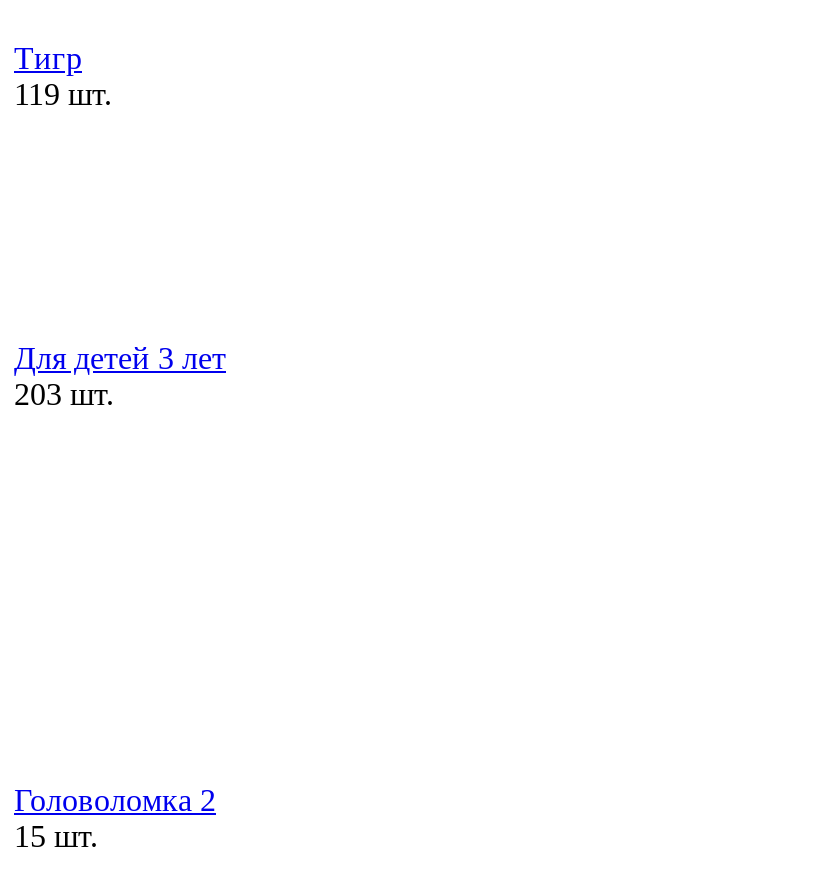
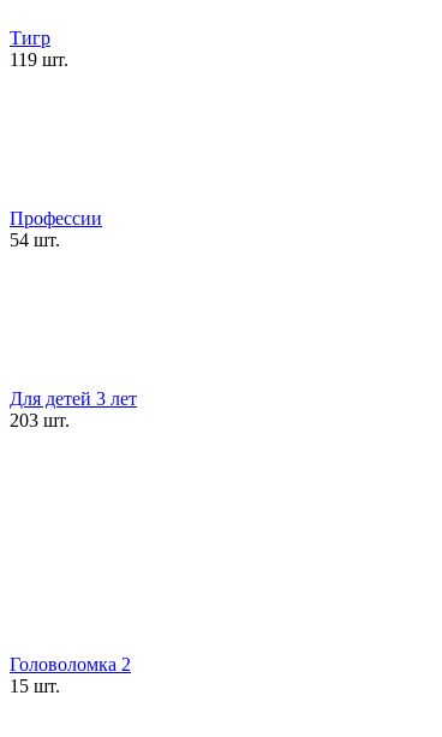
+ Профессии
+ 54 шт.
